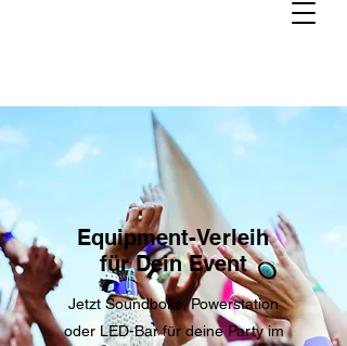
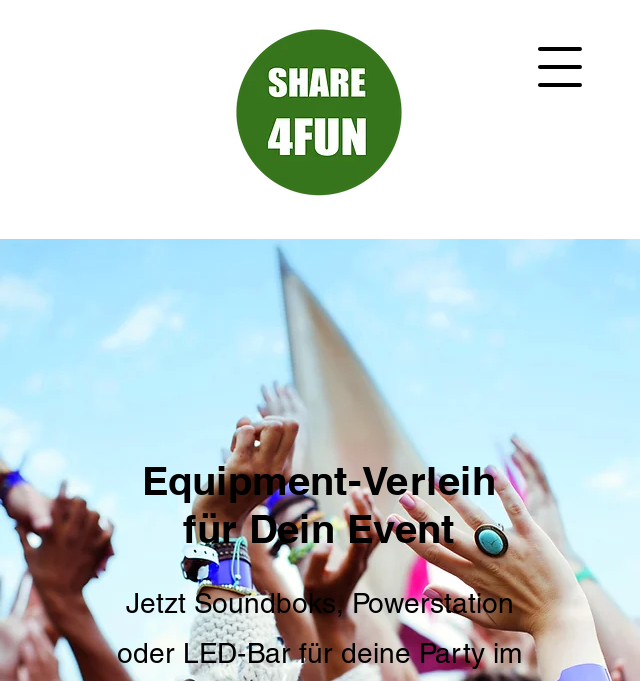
+ [image]
